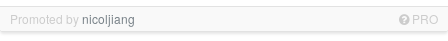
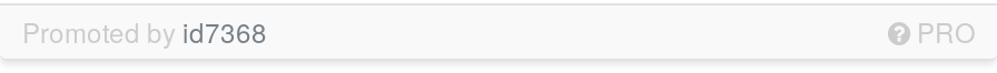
- Promoted by nicoljiang
+ Promoted by id7368
